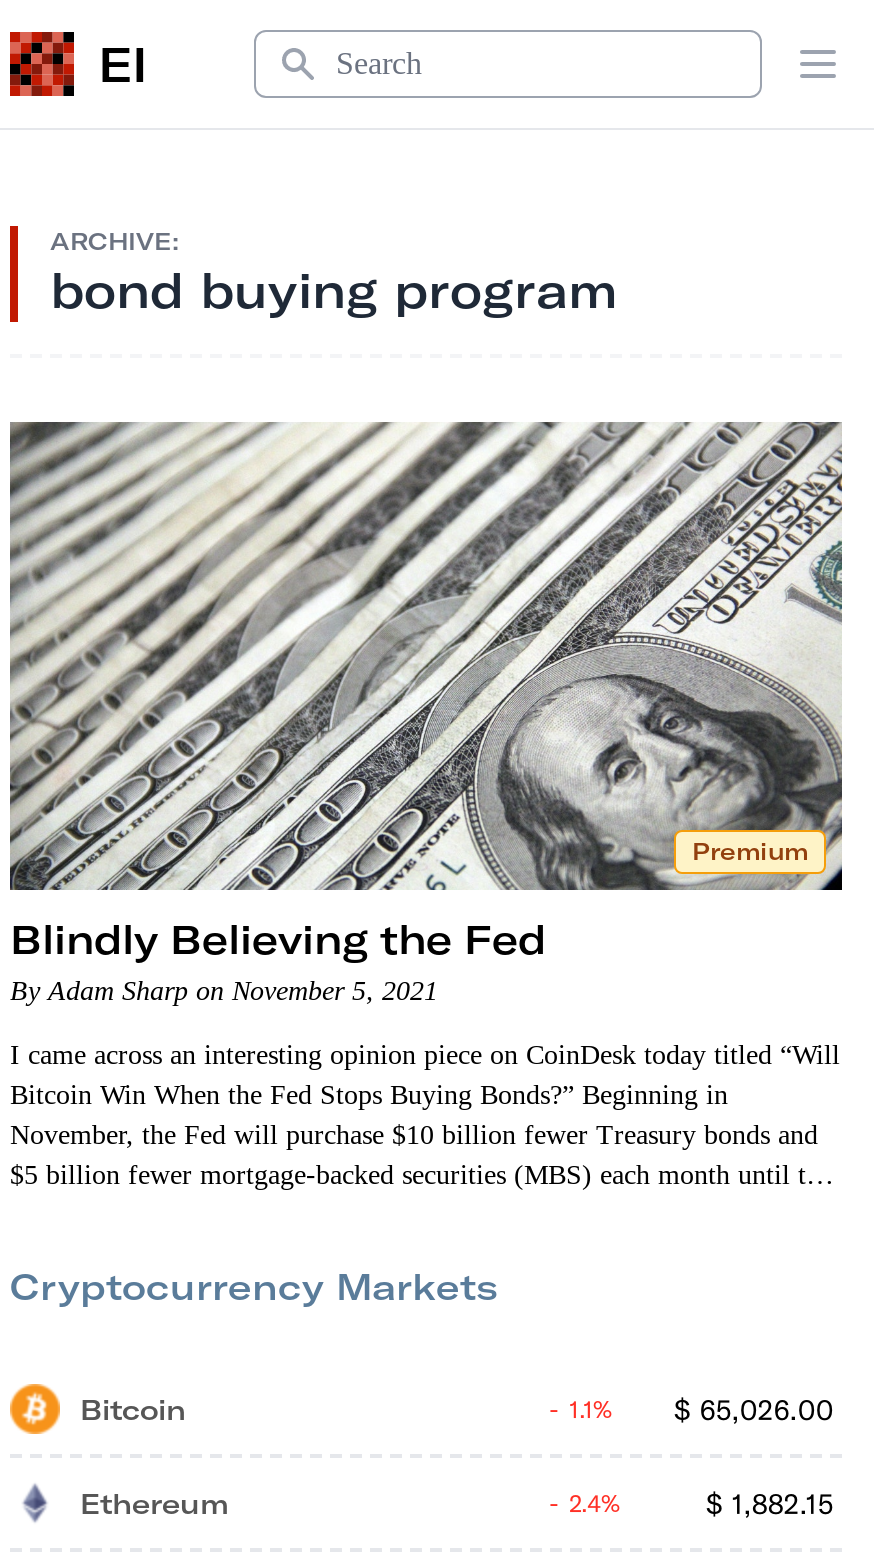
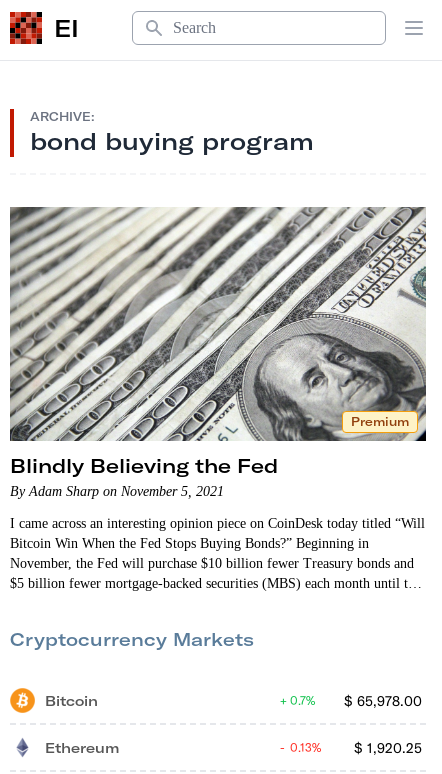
- 1.1%
+ 0.7%

- $ 65,026.00
+ $ 65,978.00

- 2.4%
+ 0.13%

- $ 1,882.15
+ $ 1,920.25
